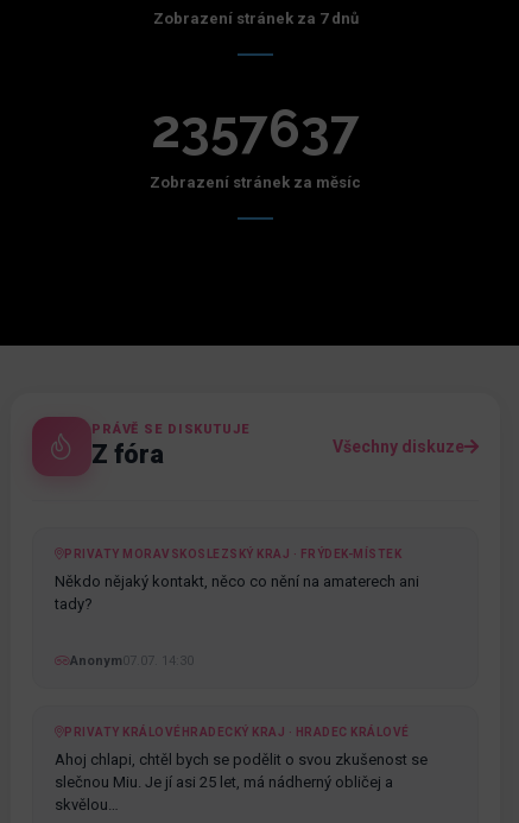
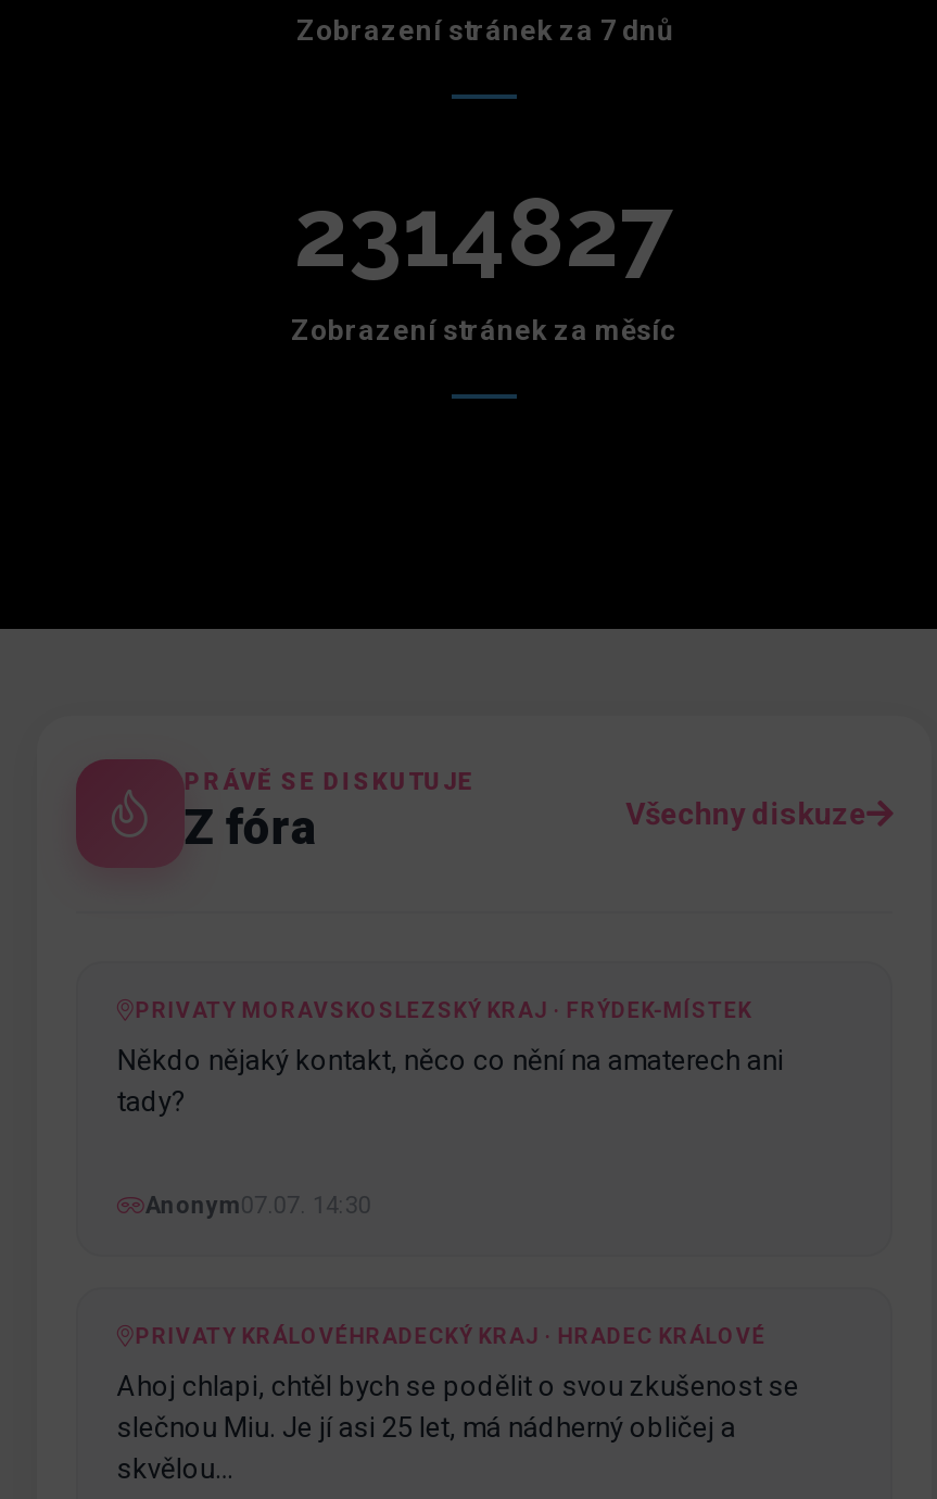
- 2357637
+ 2314827
